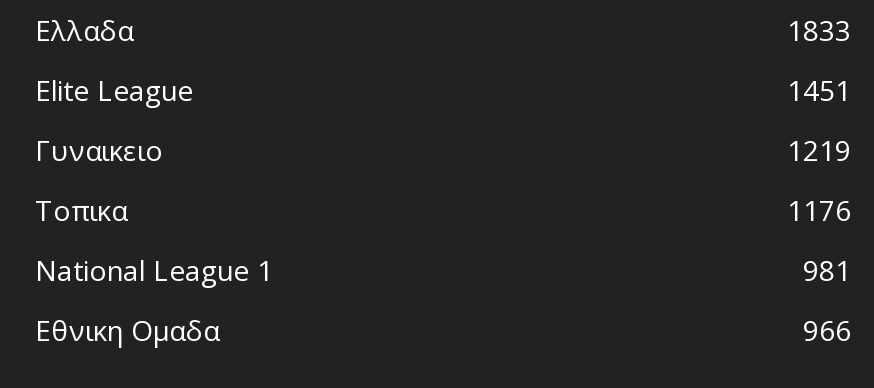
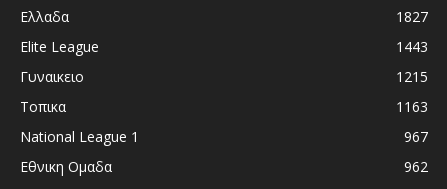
- 1833
+ 1827

- 1451
+ 1443

- 1219
+ 1215

- 1176
+ 1163

- 981
+ 967

- 966
+ 962
